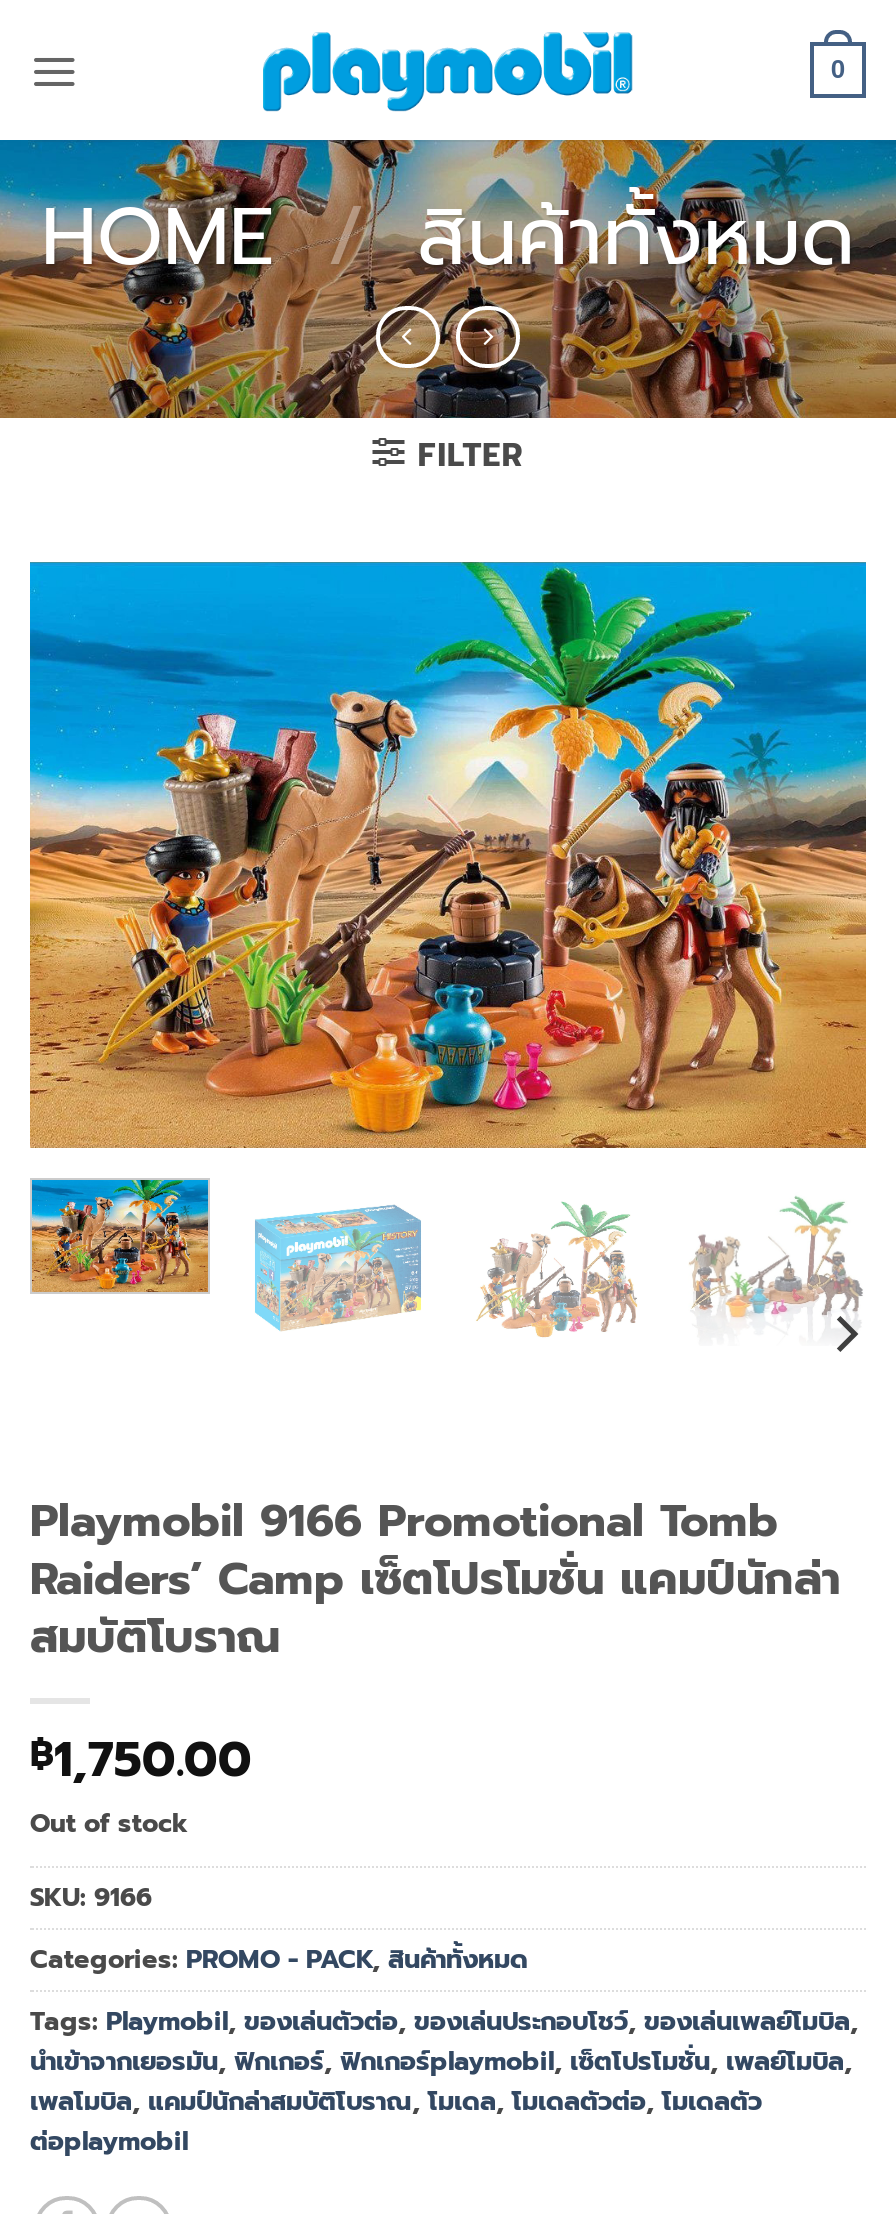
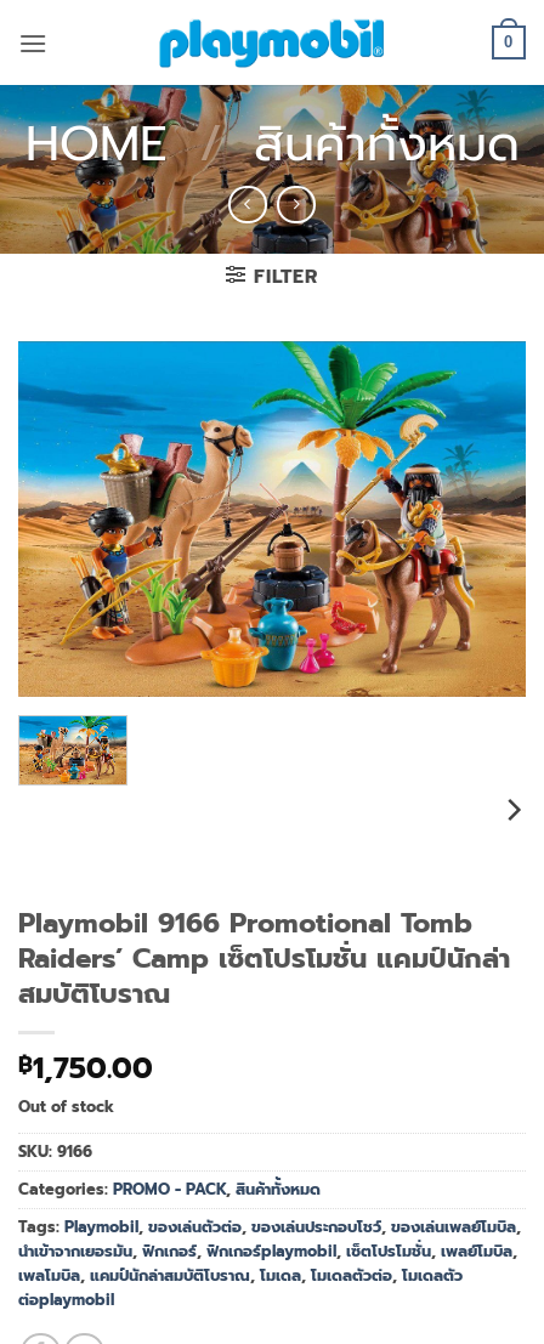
- [image]

- [image]

- [image]
